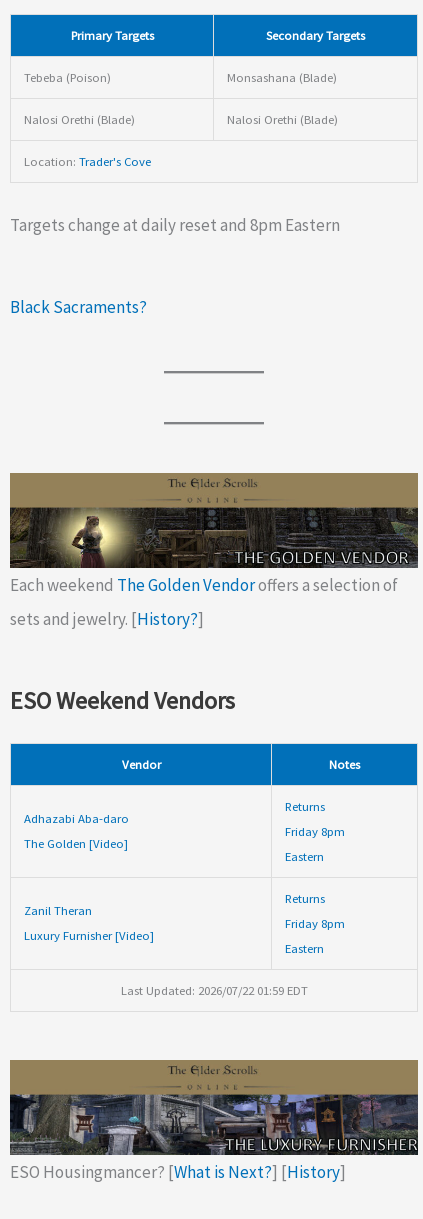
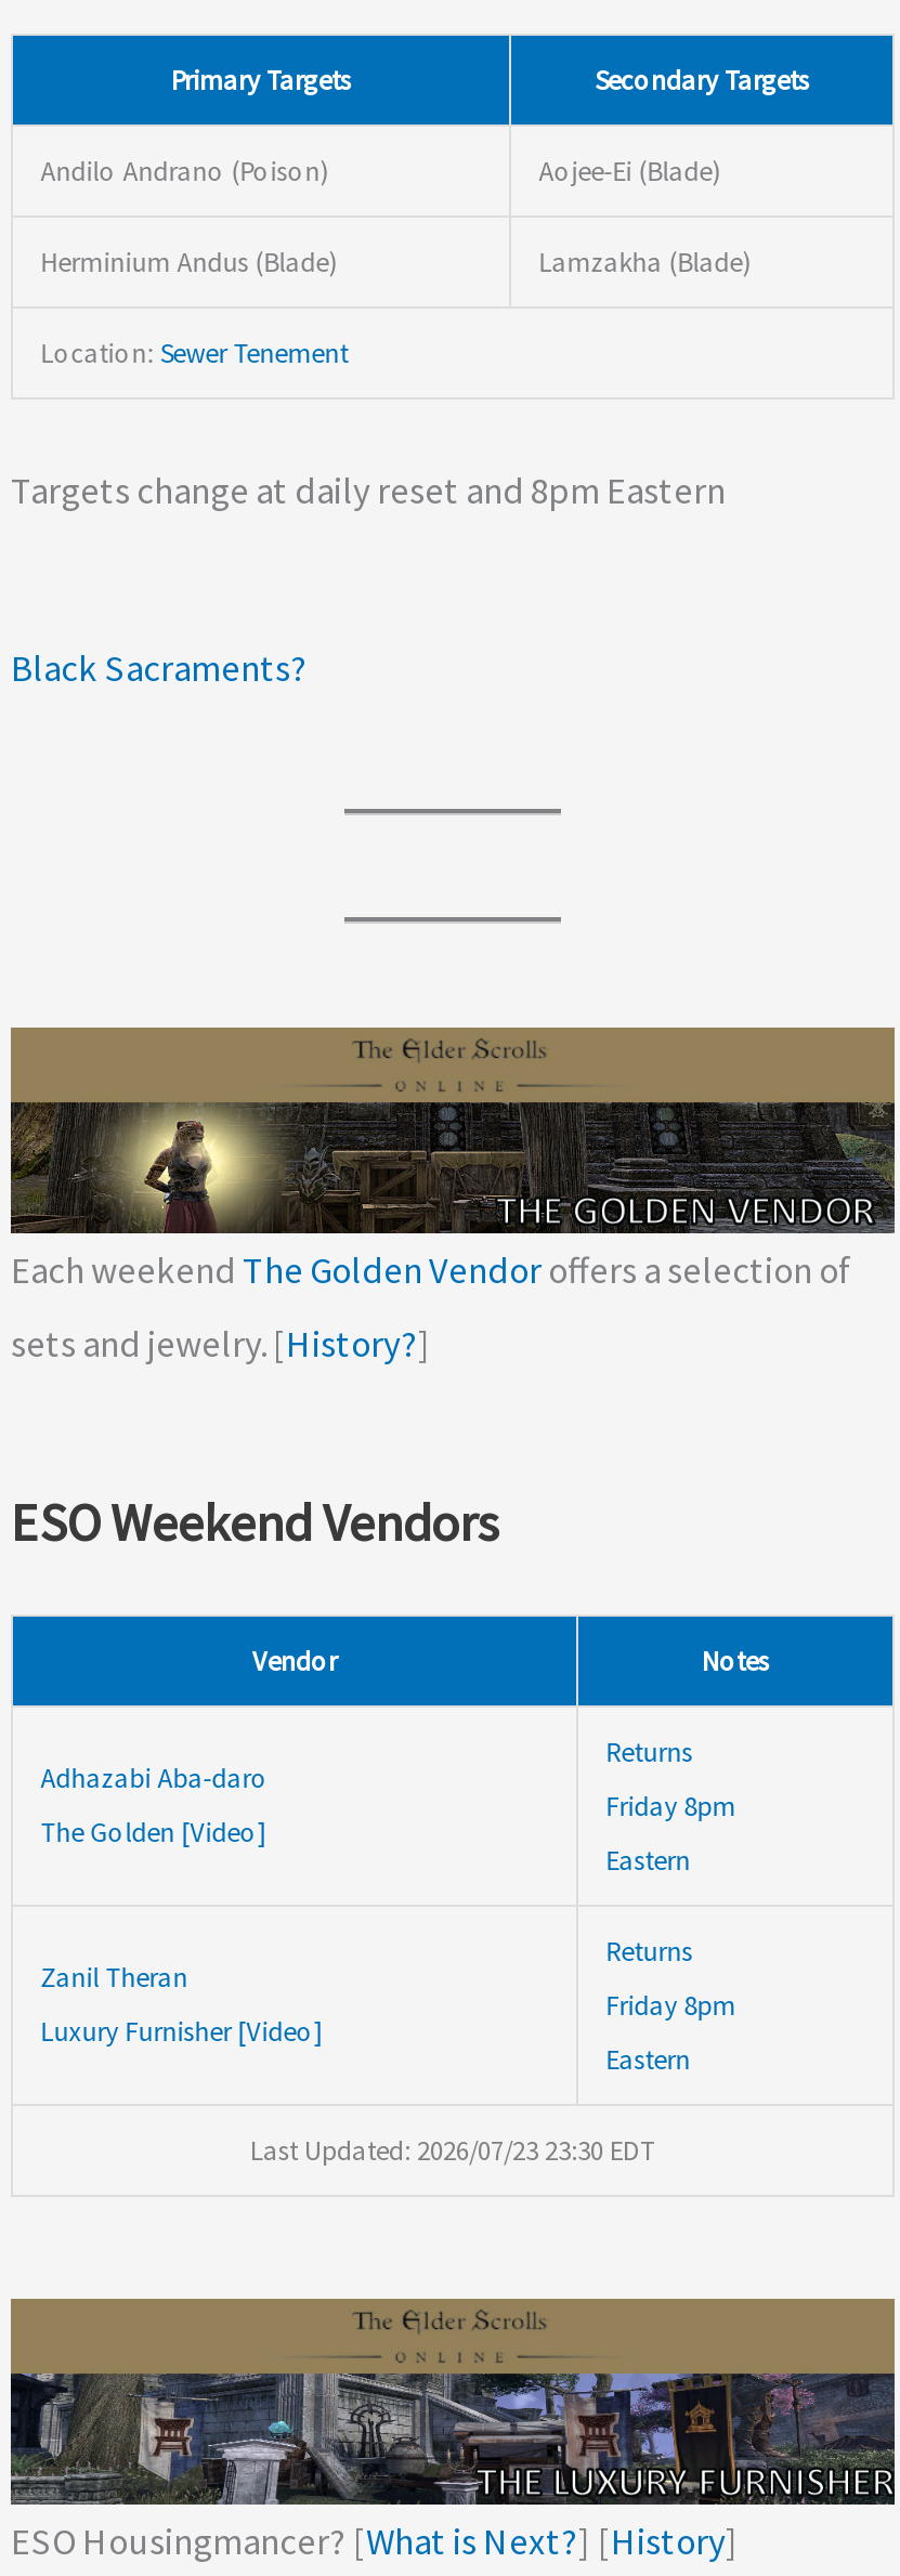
- Tebeba (Poison)
- Monsashana (Blade)
+ Andilo Andrano (Poison)
+ Aojee-Ei (Blade)

- Nalosi Orethi (Blade)
- Nalosi Orethi (Blade)
+ Herminium Andus (Blade)
+ Lamzakha (Blade)

- Location: Trader's Cove
+ Location: Sewer Tenement

- Last Updated: 2026/07/22 01:59 EDT
+ Last Updated: 2026/07/23 23:30 EDT
